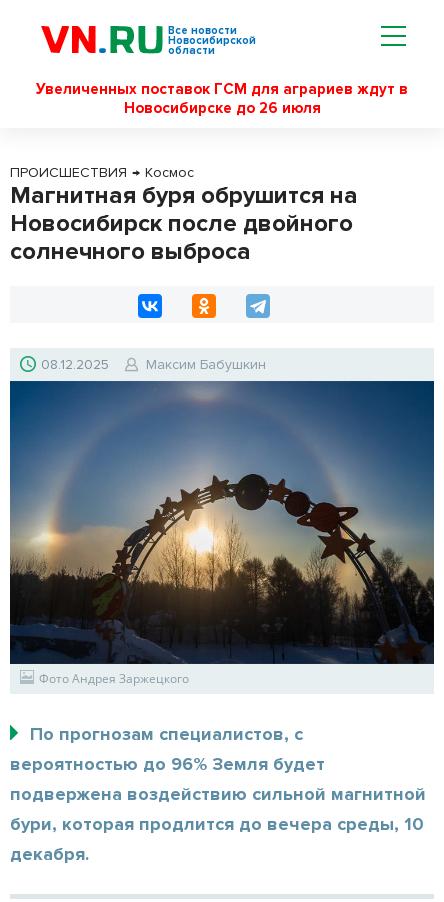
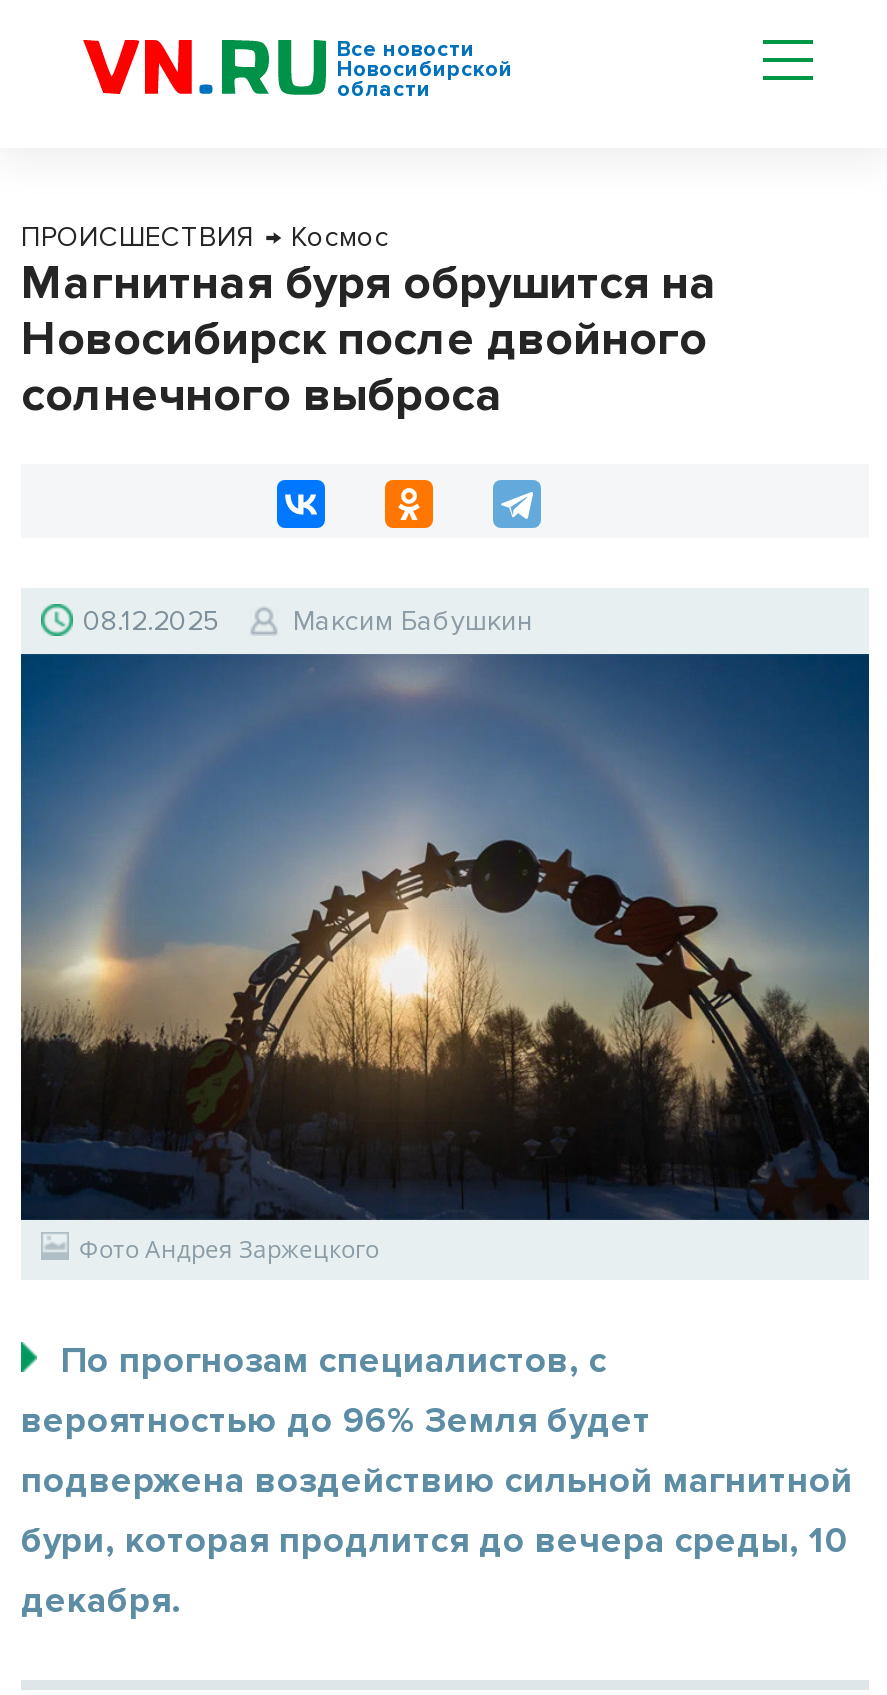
- Увеличенных поставок ГСМ для аграриев ждут в
- Новосибирске до 26 июля
